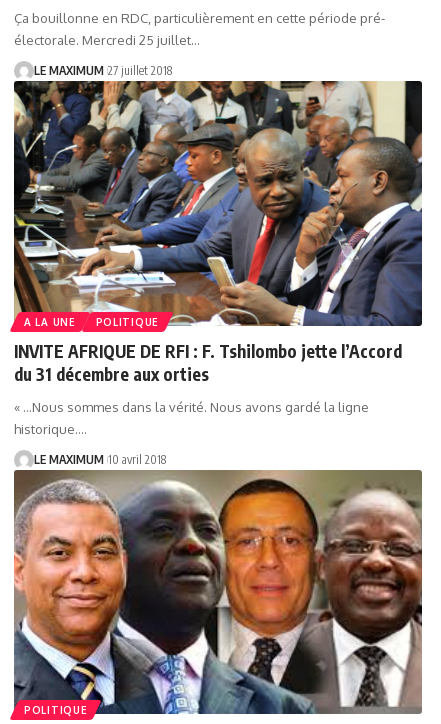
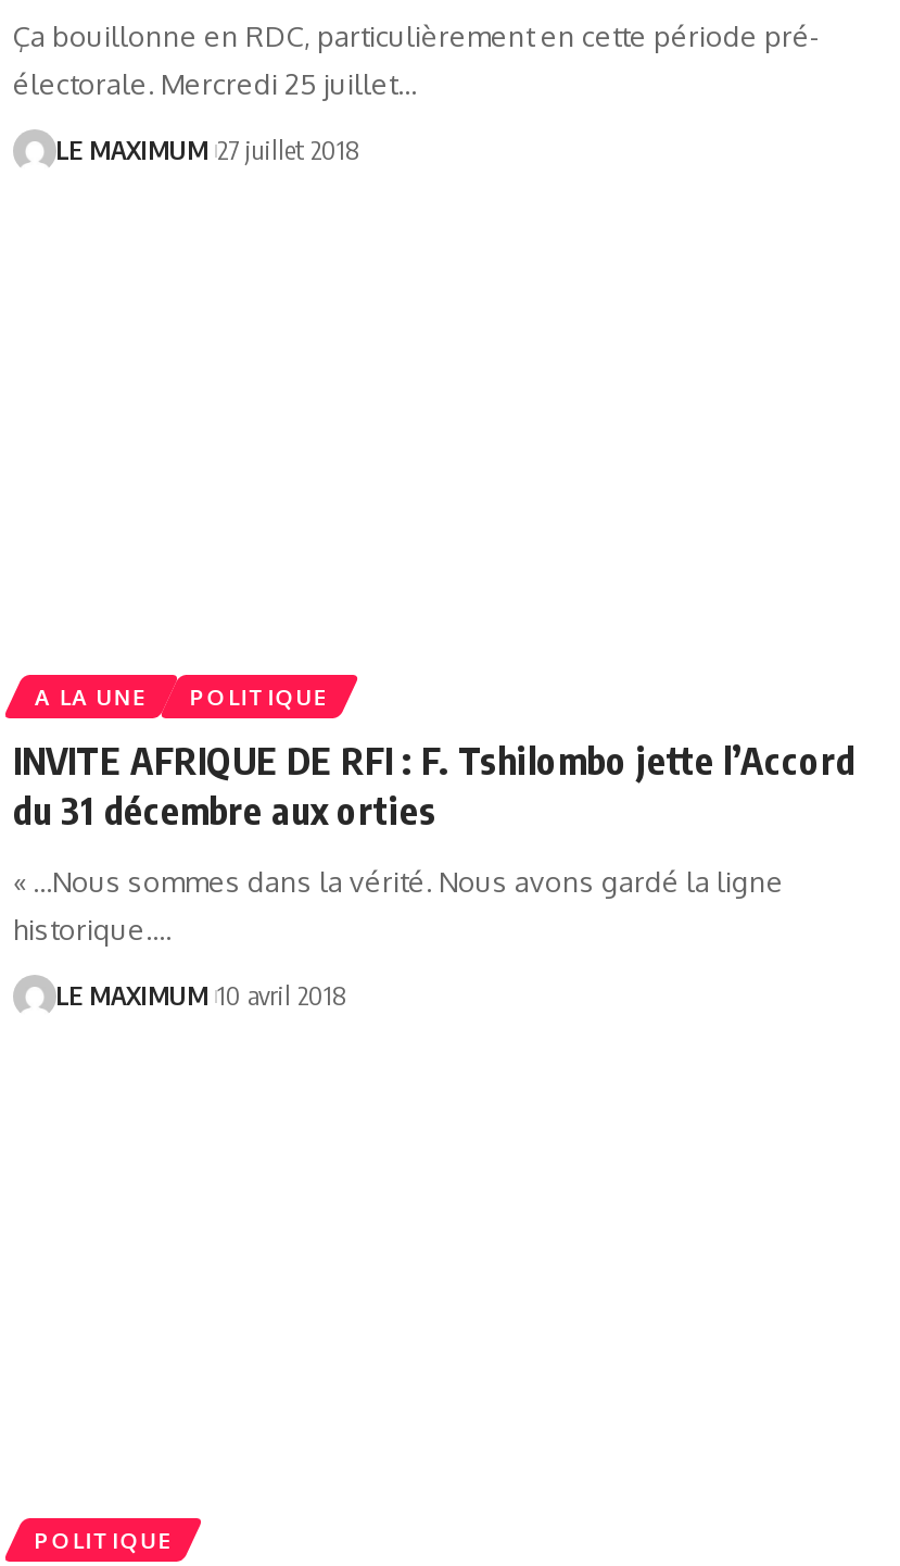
- [image]

- [image]
